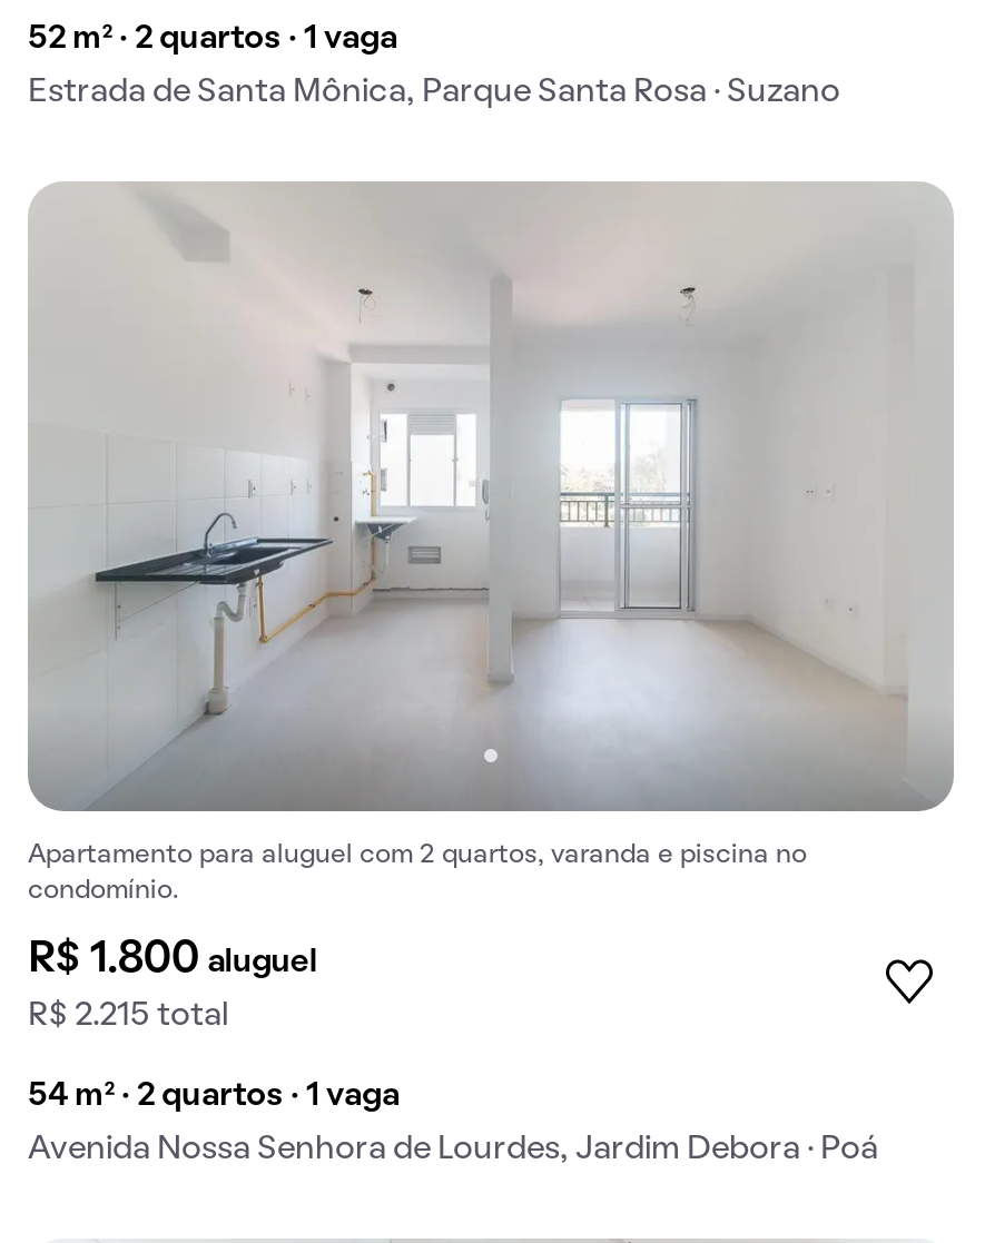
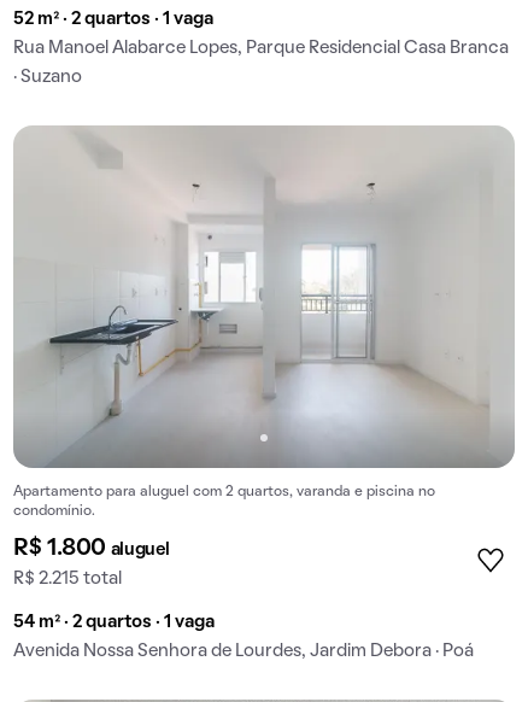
- Estrada de Santa Mônica, Parque Santa Rosa · Suzano
+ Rua Manoel Alabarce Lopes, Parque Residencial Casa Branca
+ · Suzano
